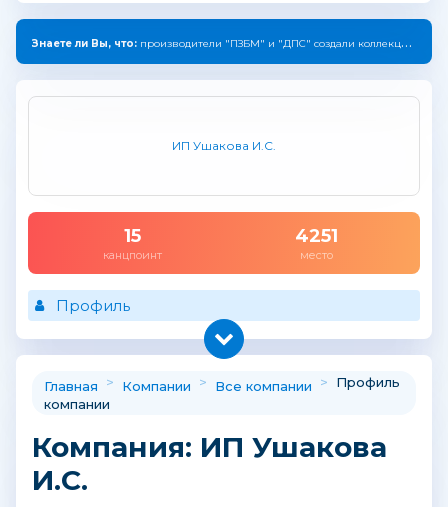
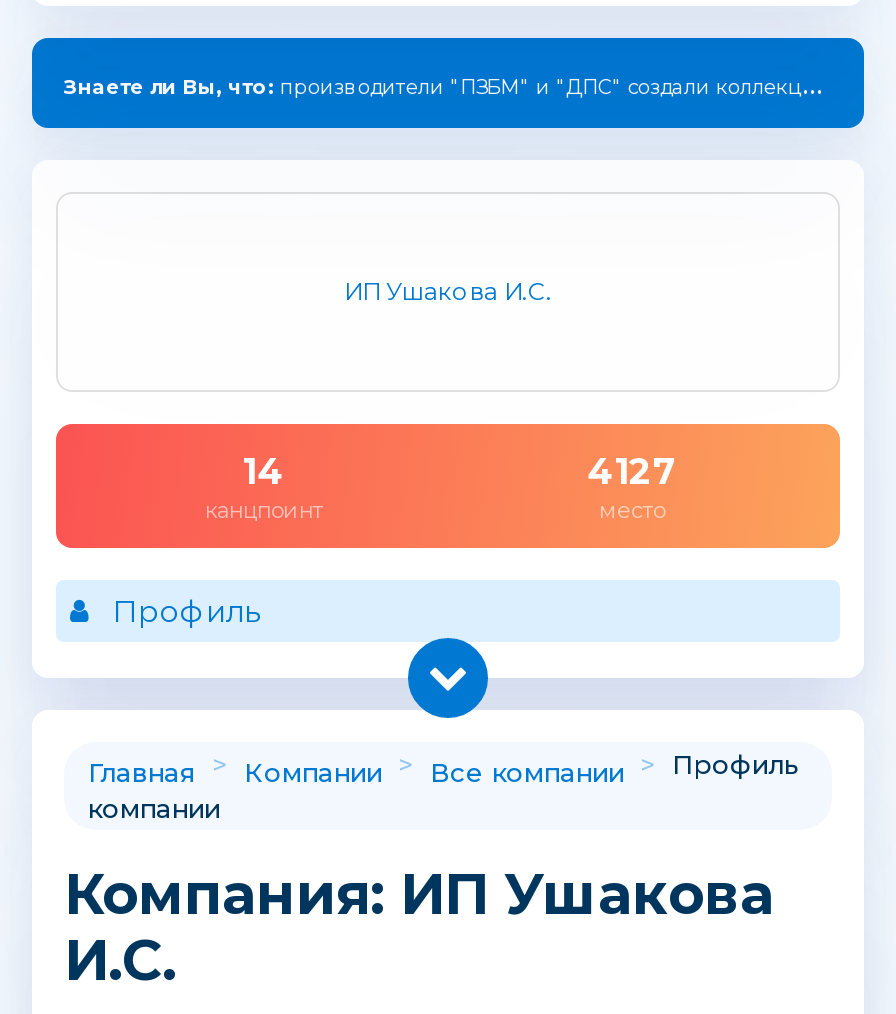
- 15
+ 14

- 4251
+ 4127
